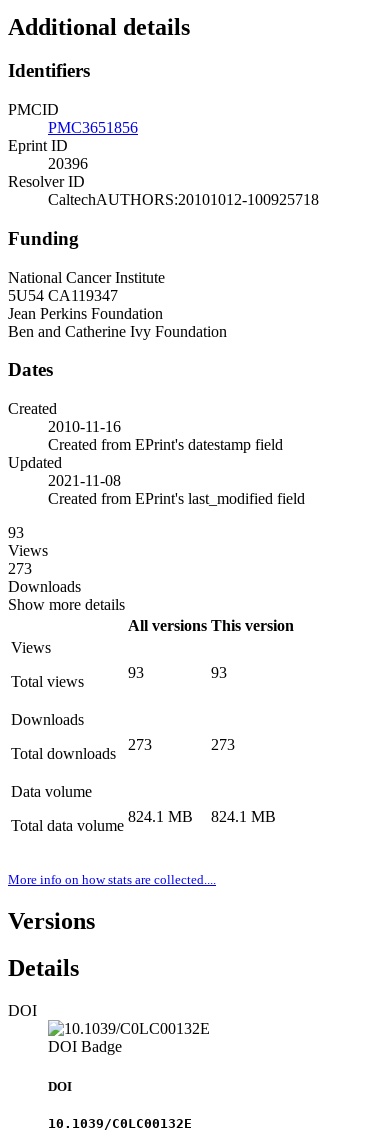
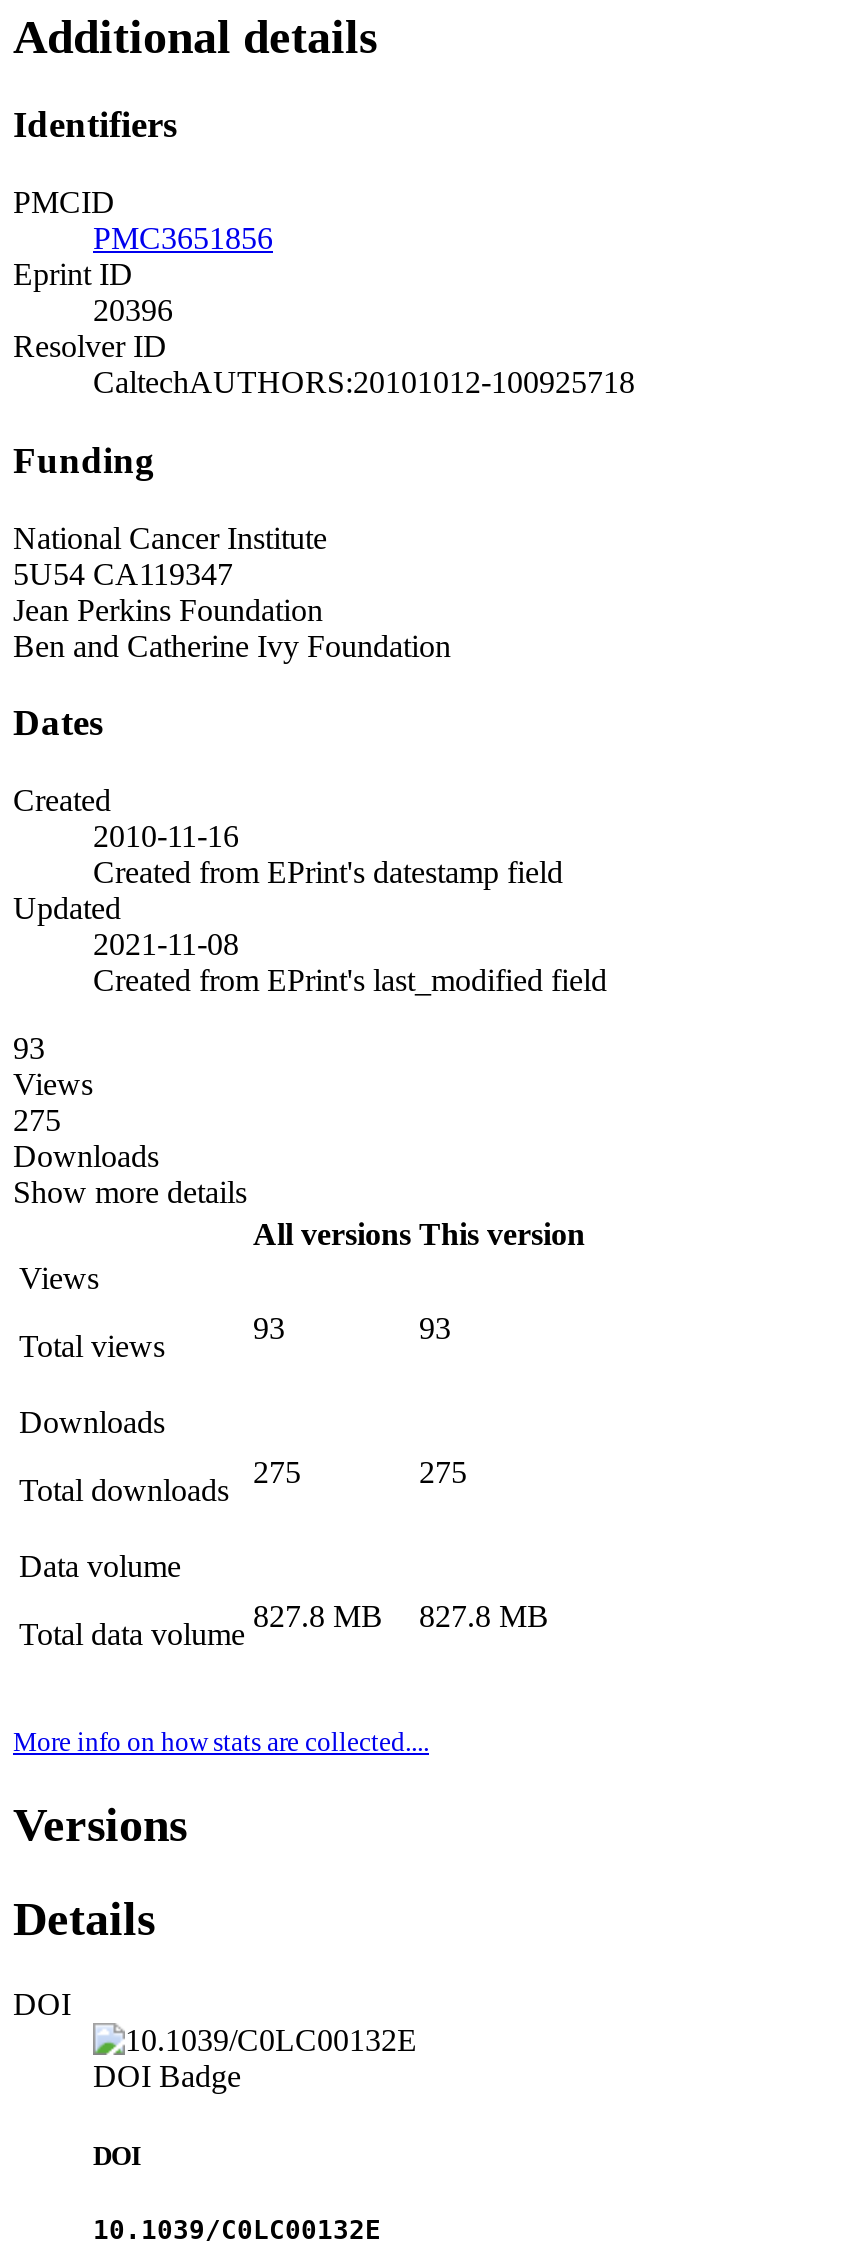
- 273
+ 275

- 273
+ 275

- 273
+ 275

- 824.1 MB
+ 827.8 MB

- 824.1 MB
+ 827.8 MB
